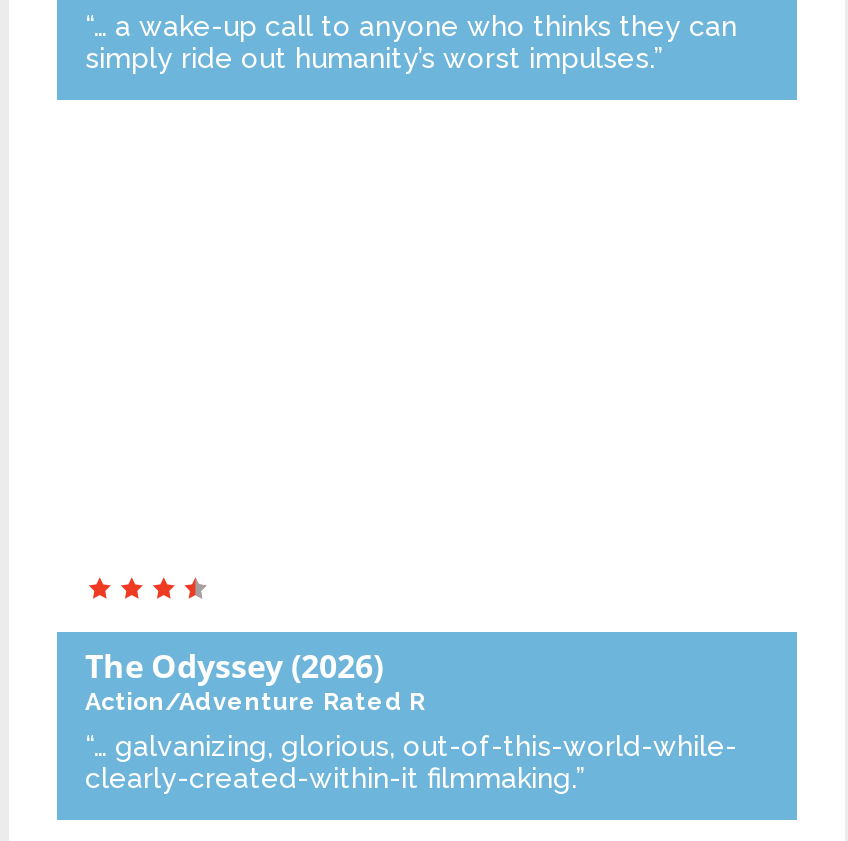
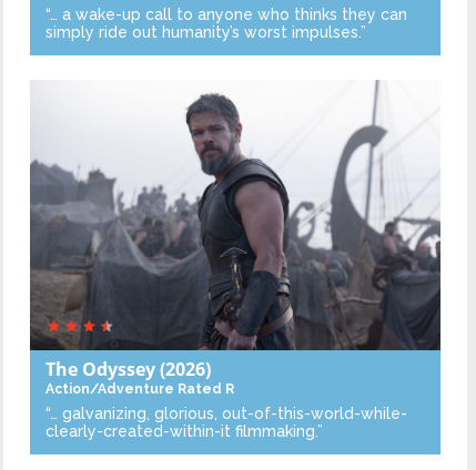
+ [image]
